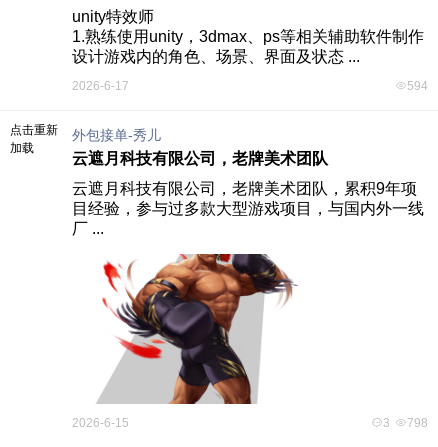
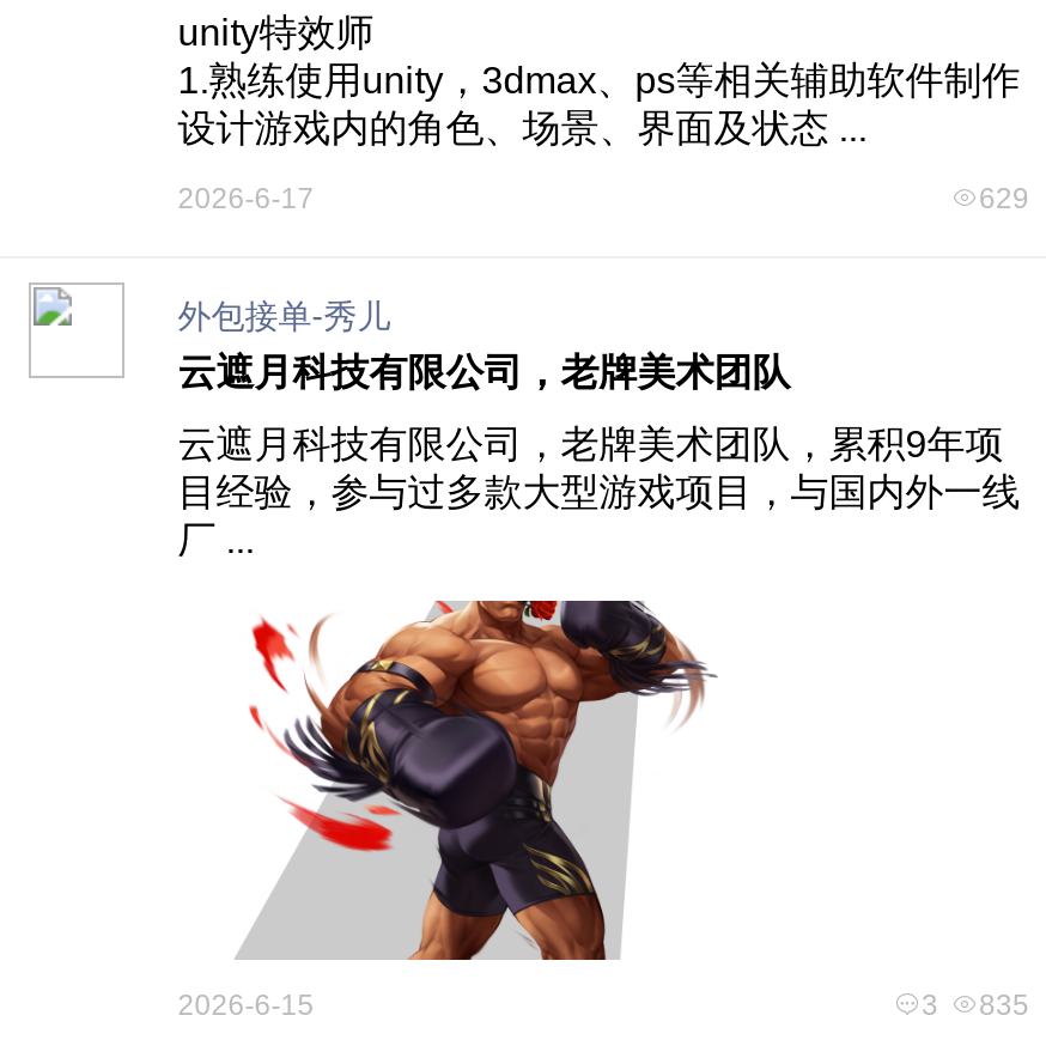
- 594
- 点击重新
- 加载
+ 629

- 3 798
+ 3 835
